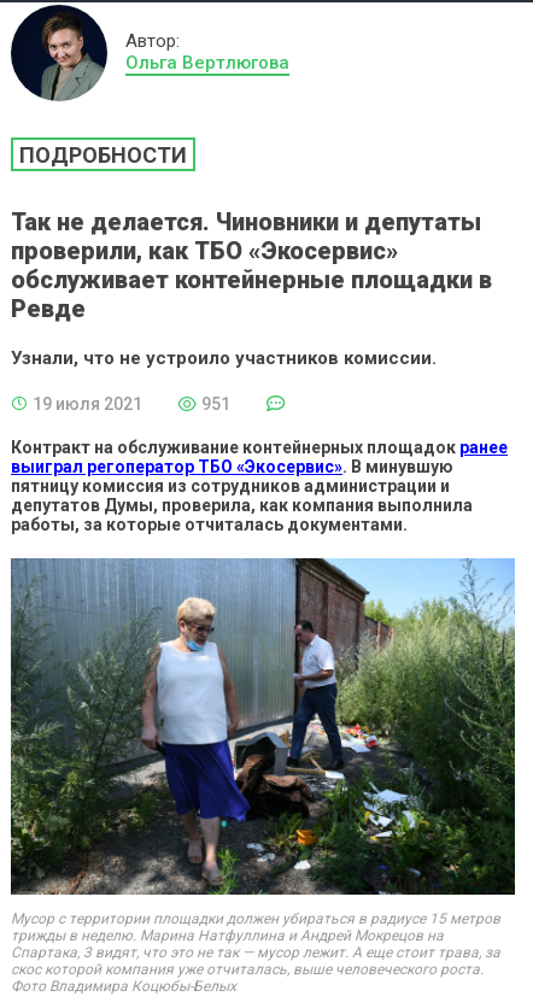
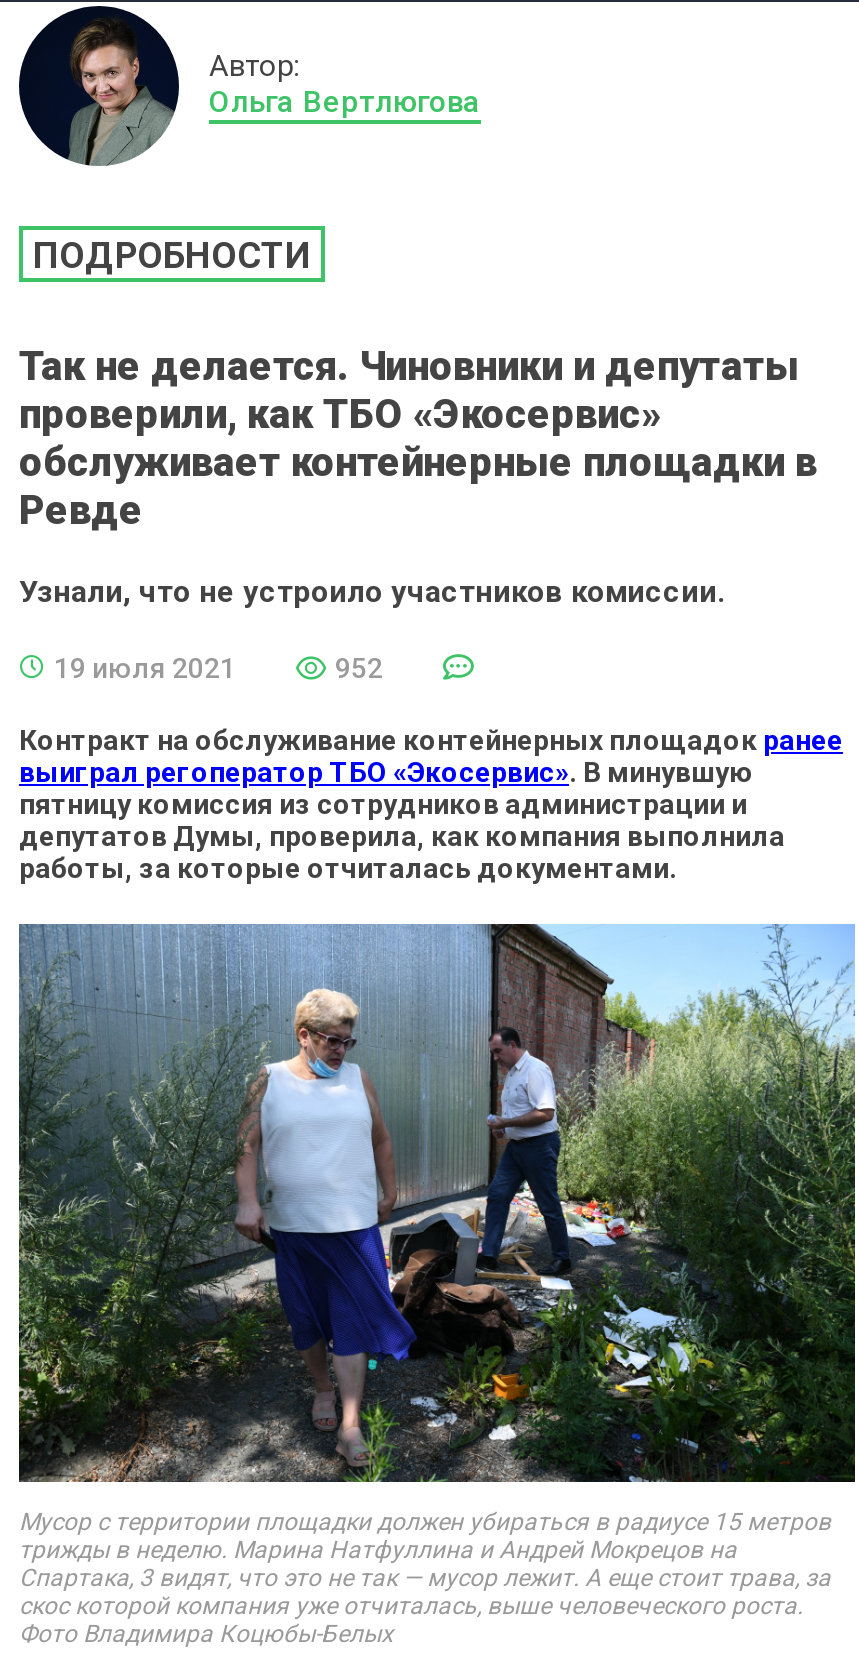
- 951
+ 952
